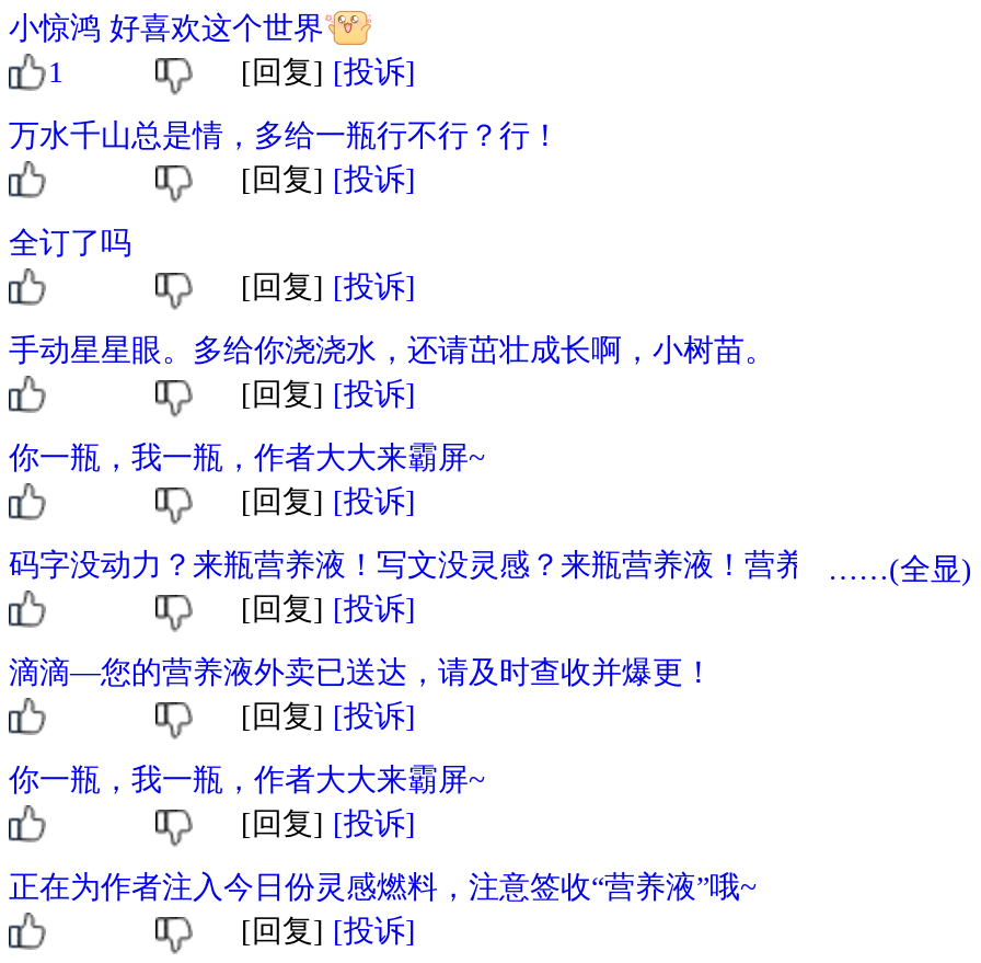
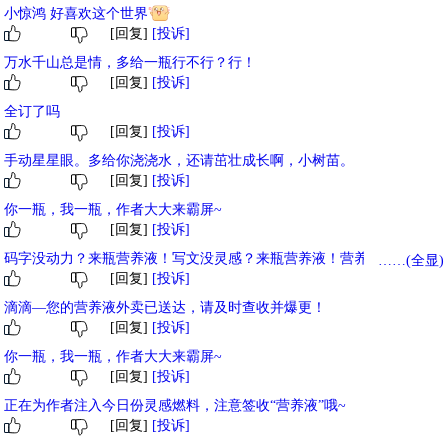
- 1
